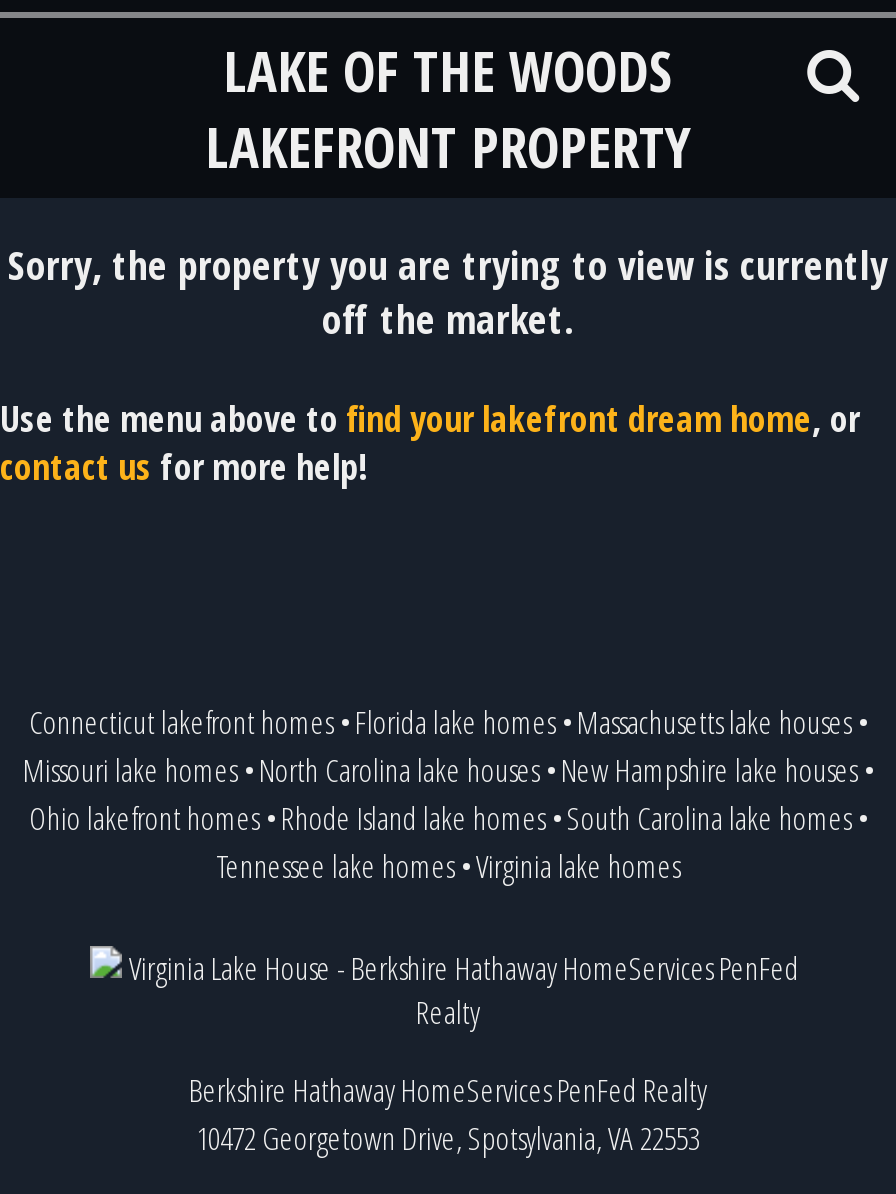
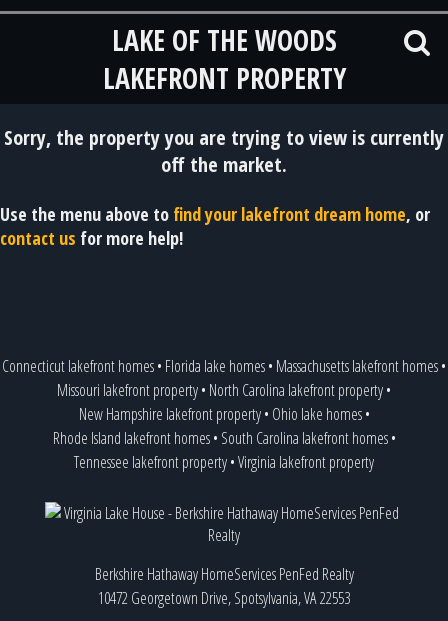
- Connecticut lakefront homes • Florida lake homes • Massachusetts lake houses •
- Missouri lake homes • North Carolina lake houses • New Hampshire lake houses •
- Ohio lakefront homes • Rhode Island lake homes •South Carolina lake homes •
- Tennessee lake homes •Virginia lake homes
+ Connecticut lakefront homes • Florida lake homes • Massachusetts lakefront homes •
+ Missouri lakefront property • North Carolina lakefront property •
+ New Hampshire lakefront property • Ohio lake homes •
+ Rhode Island lakefront homes • South Carolina lakefront homes •
+ Tennessee lakefront property • Virginia lakefront property
